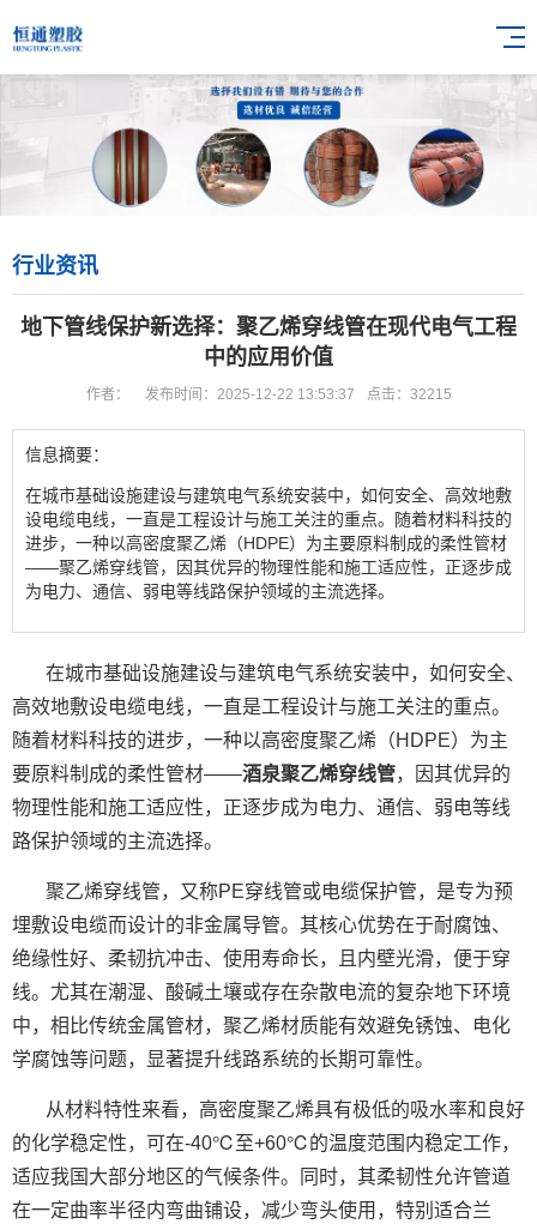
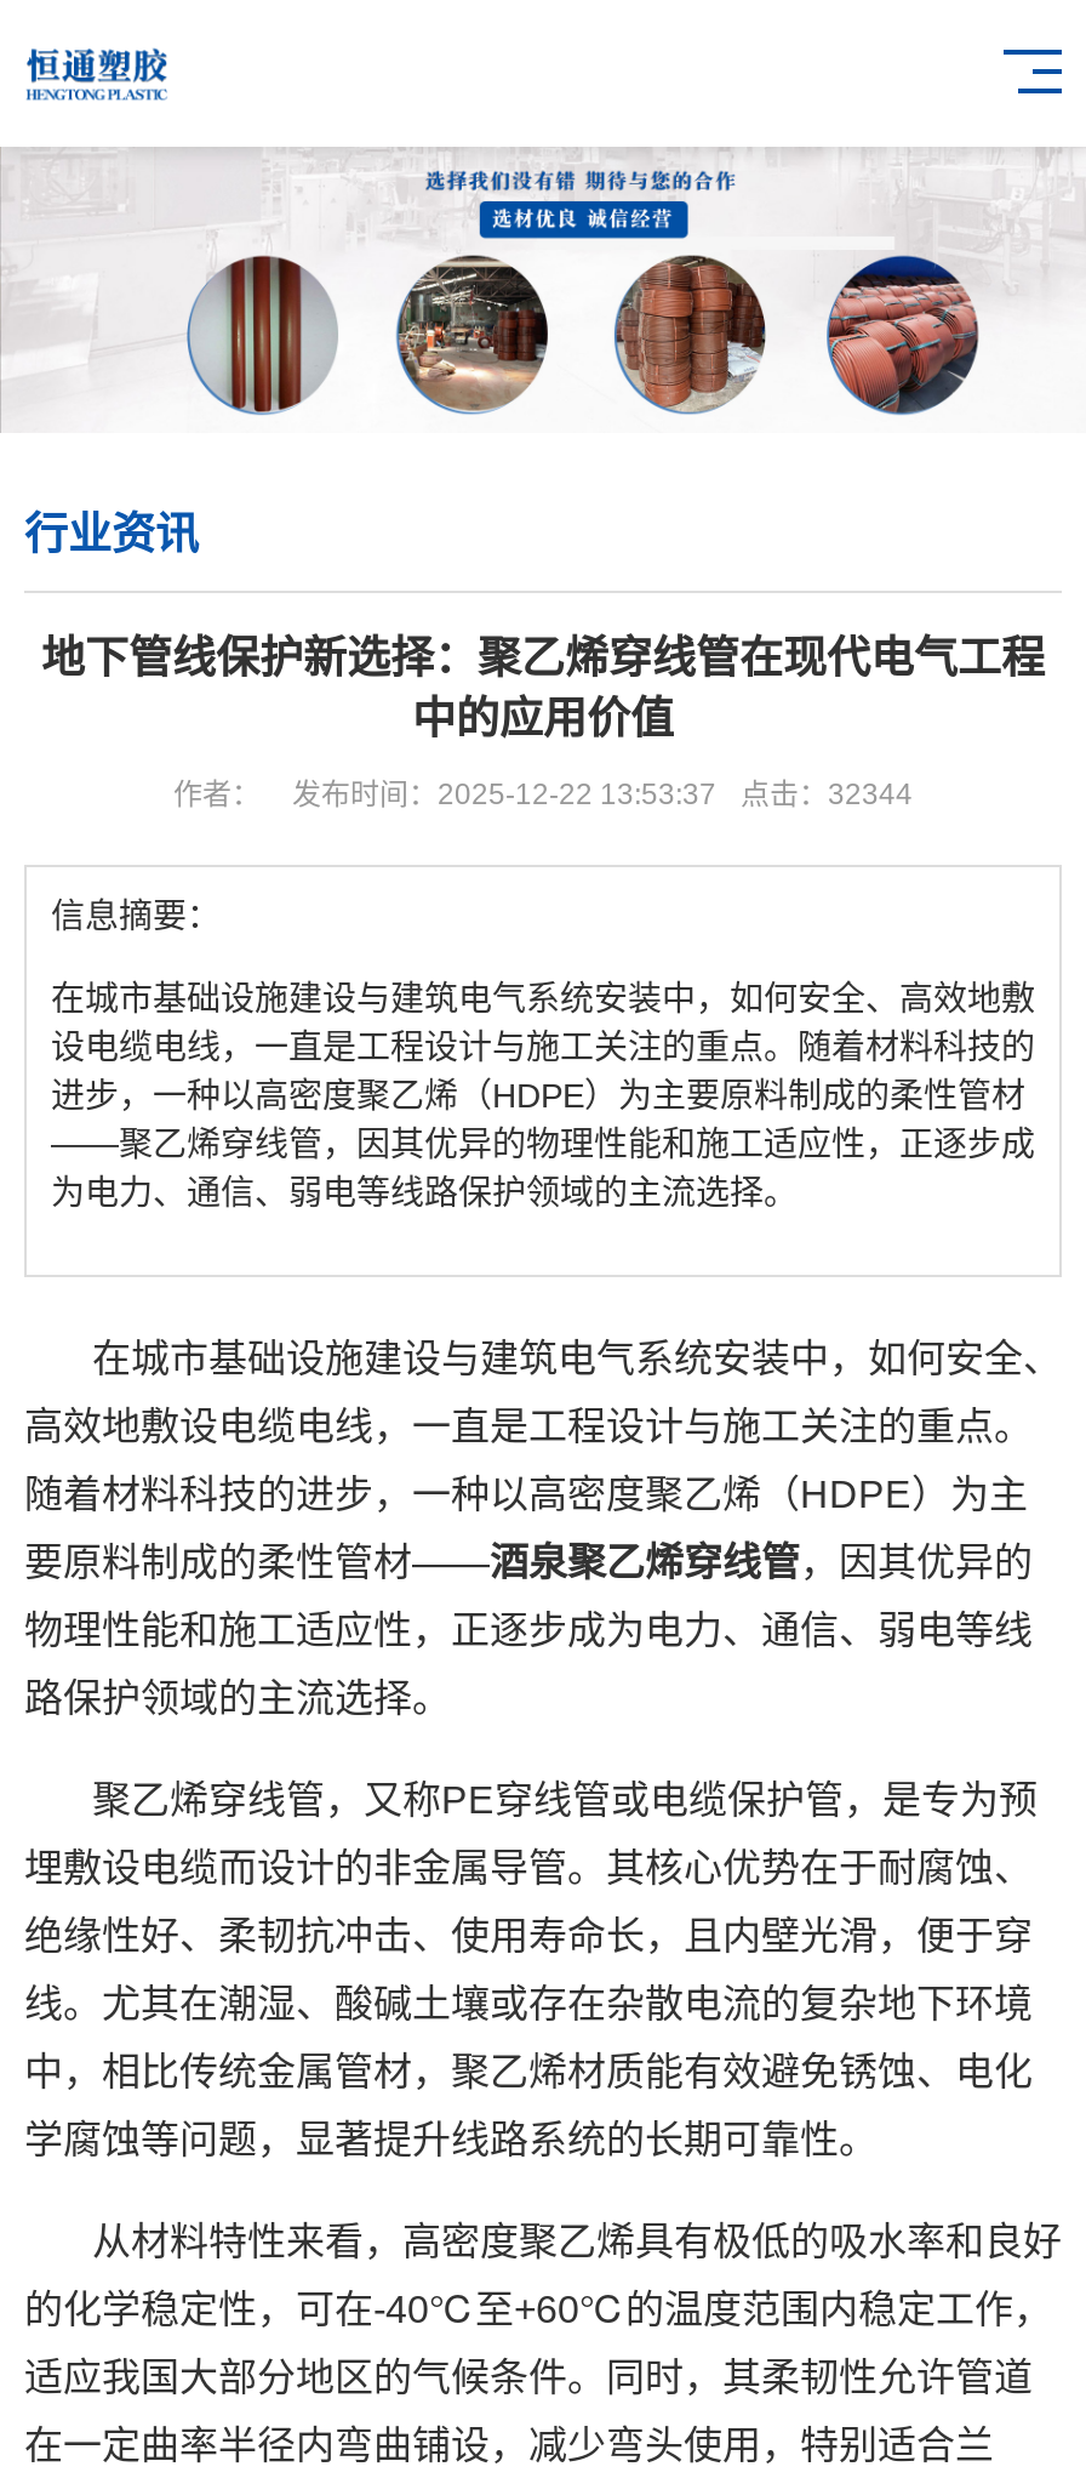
- 作者： 发布时间：2025-12-22 13:53:37 点击：32215
+ 作者： 发布时间：2025-12-22 13:53:37 点击：32344
